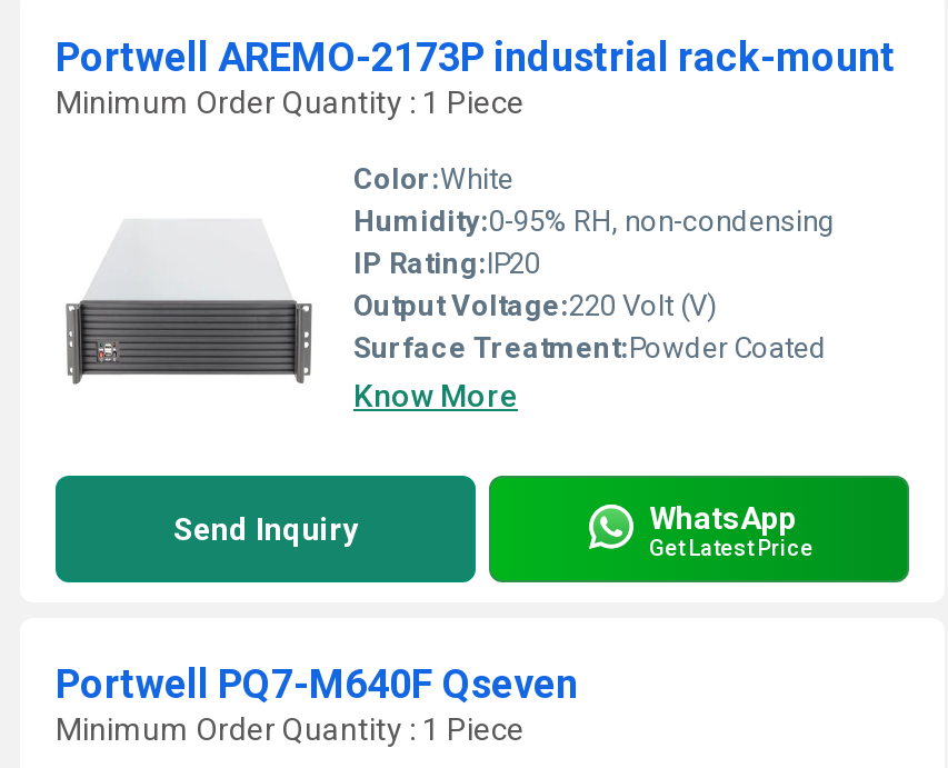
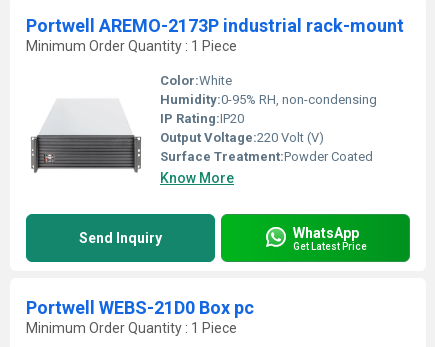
- Portwell PQ7-M640F Qseven
+ Portwell WEBS-21D0 Box pc
